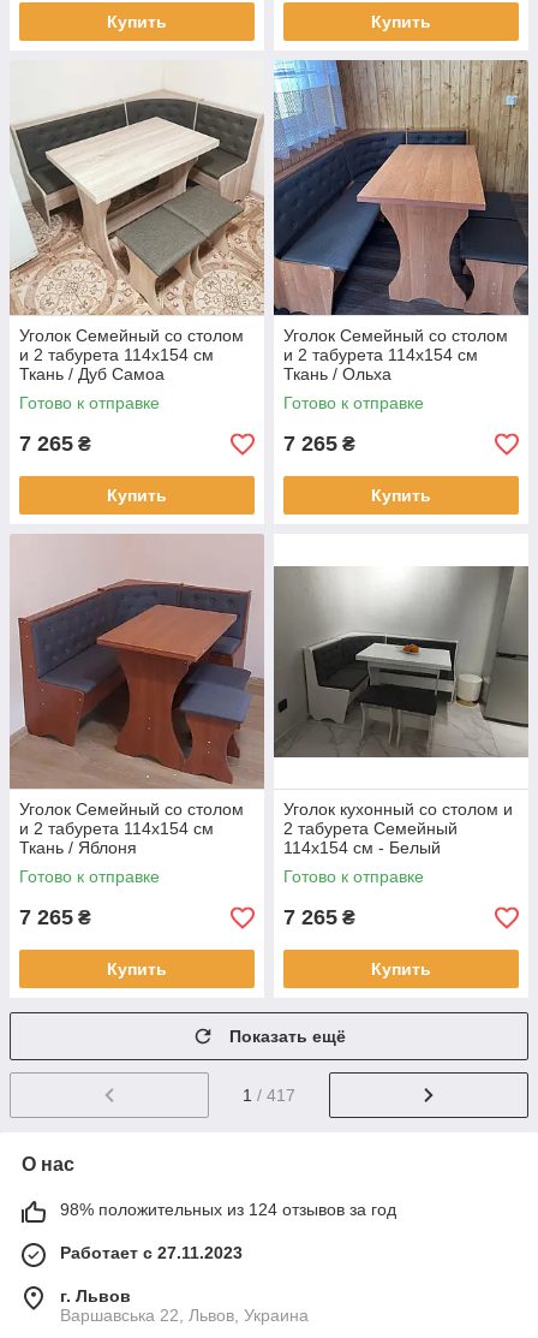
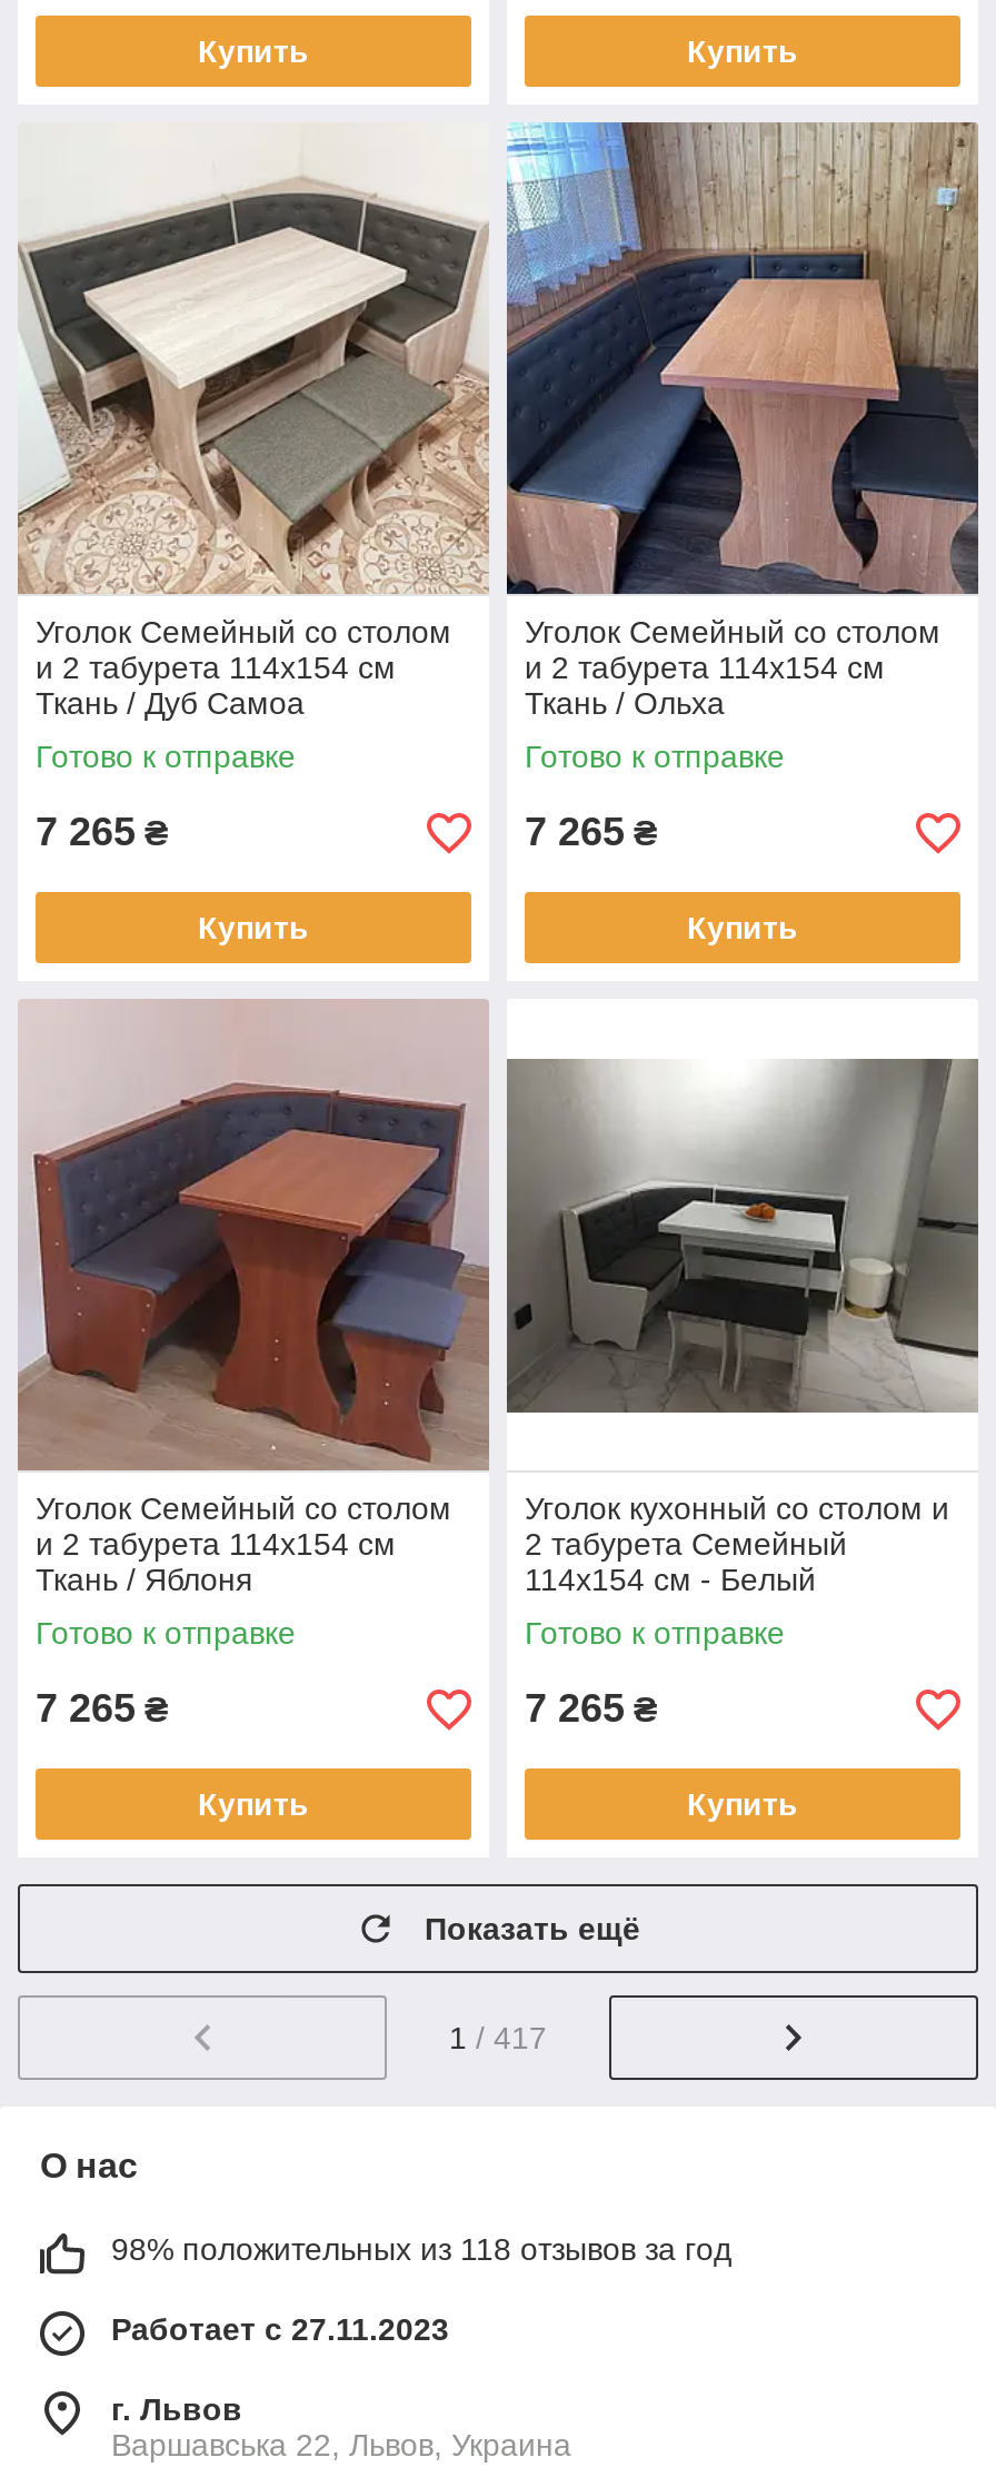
- 98% положительных из 124 отзывов за год
+ 98% положительных из 118 отзывов за год
